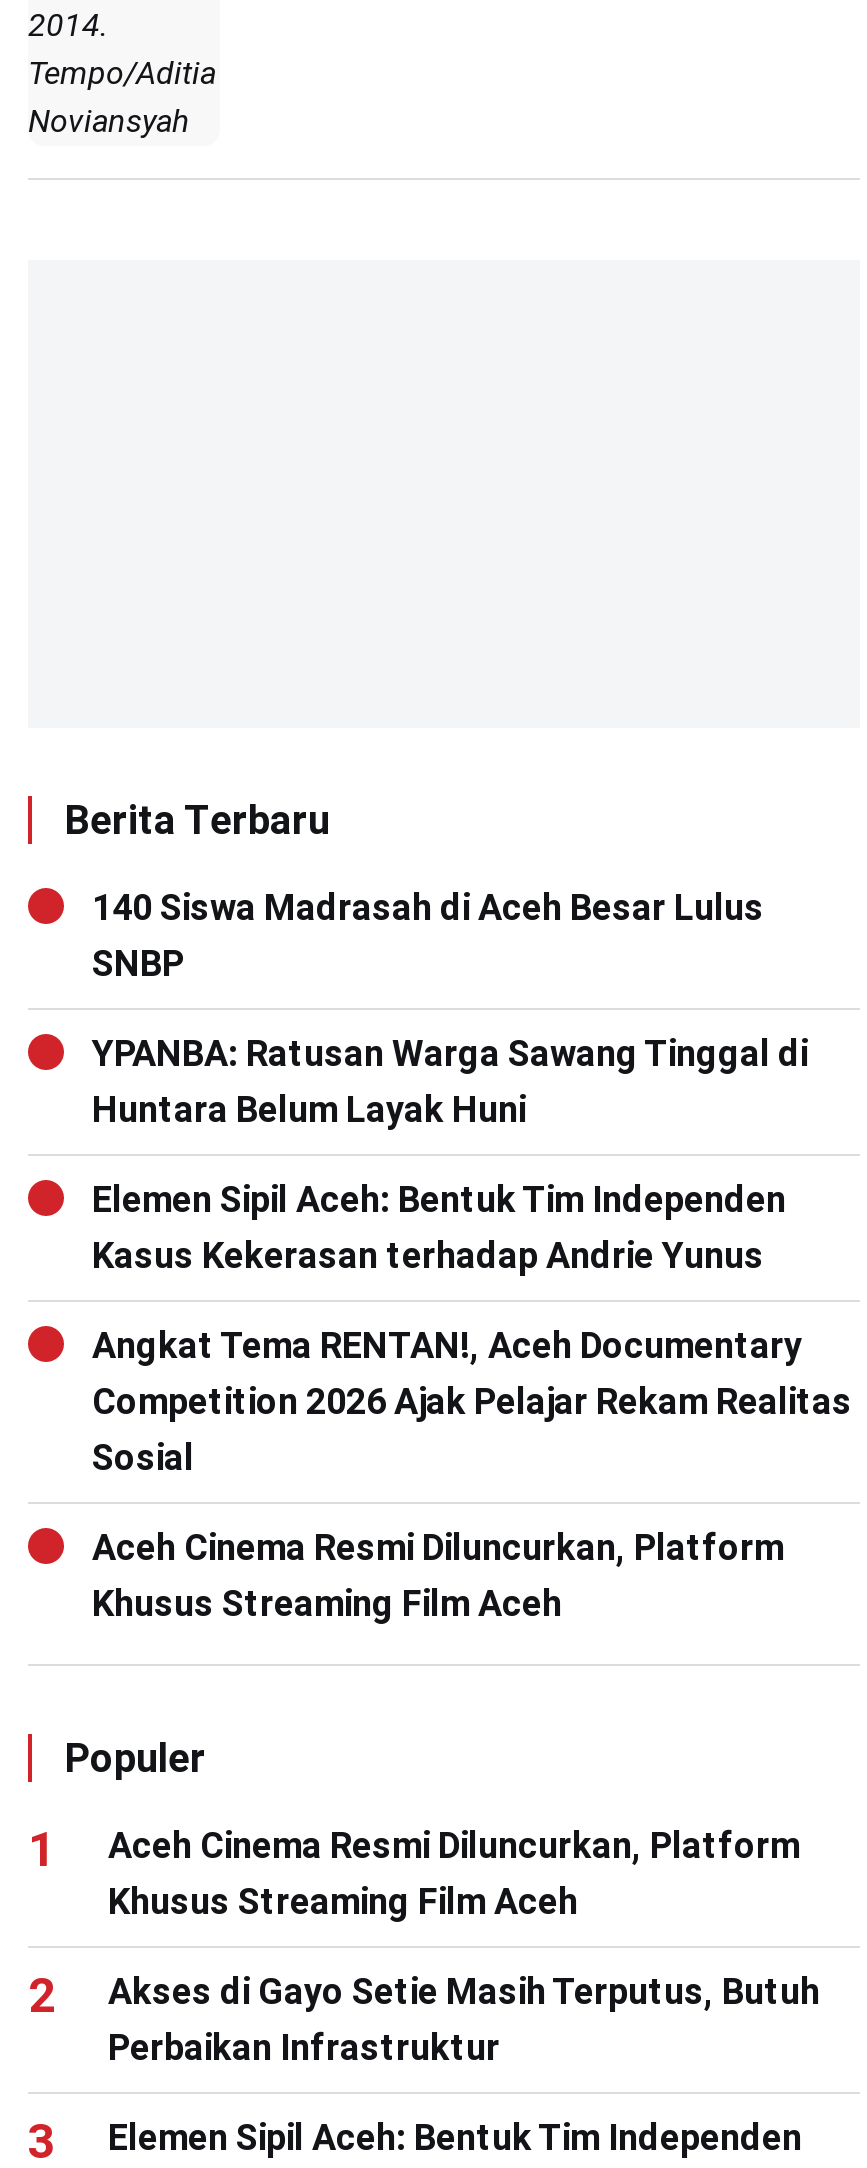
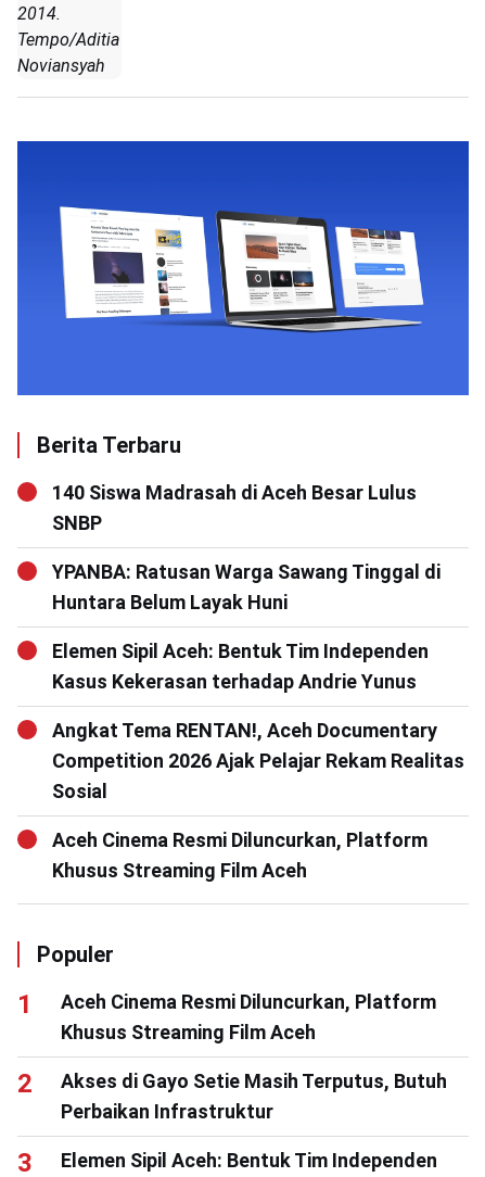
+ [image]
